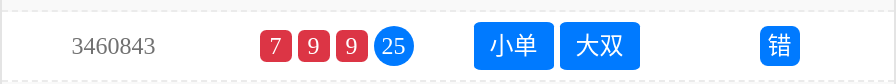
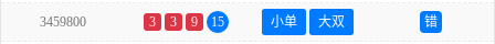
- 3460843
- 7
+ 3459800
+ 3
+ 3

- 9
- 25
+ 15
